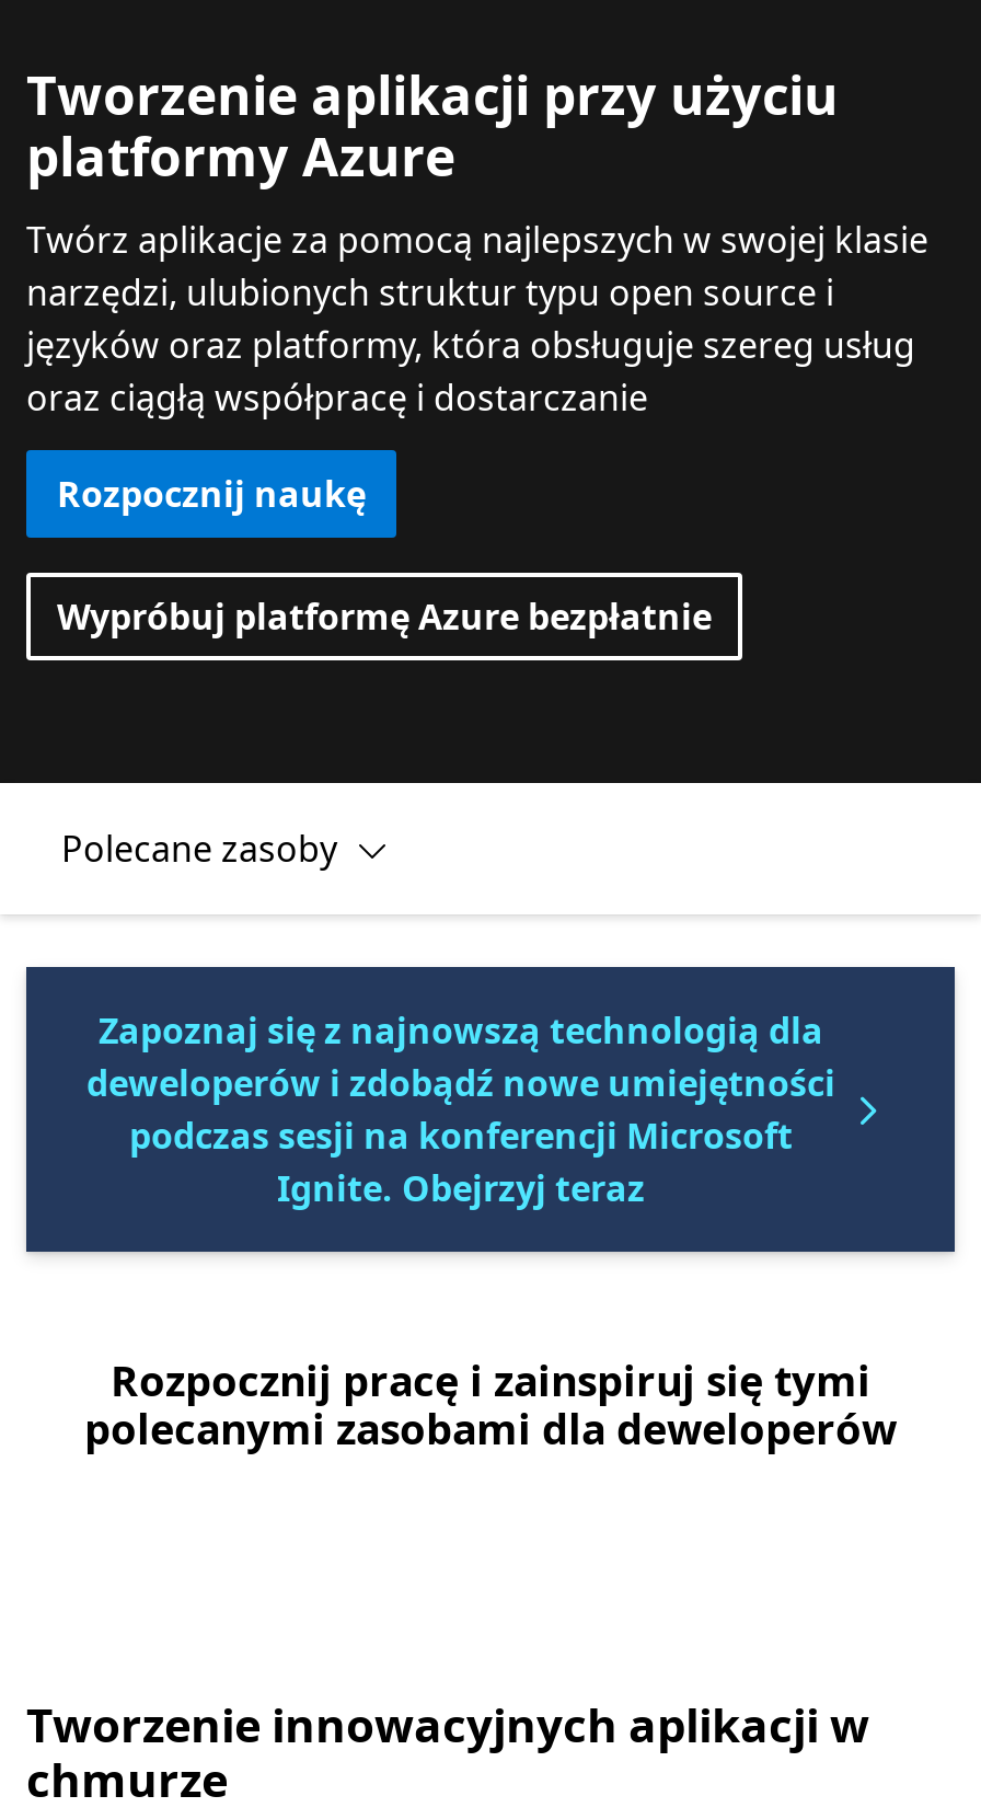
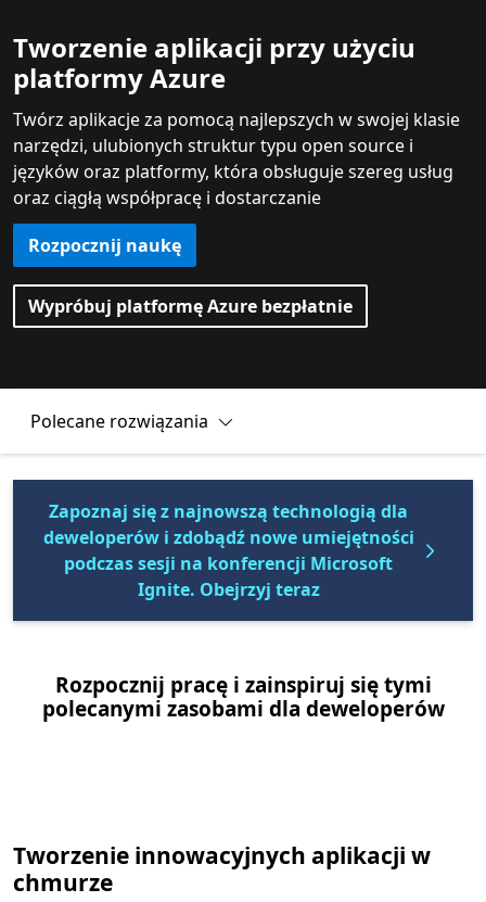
- Polecane zasoby
+ Polecane rozwiązania
